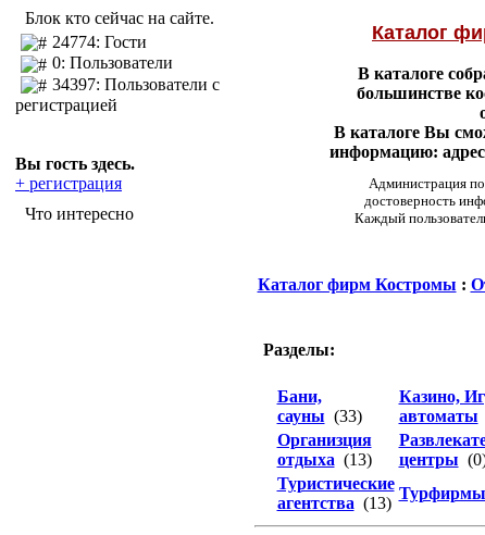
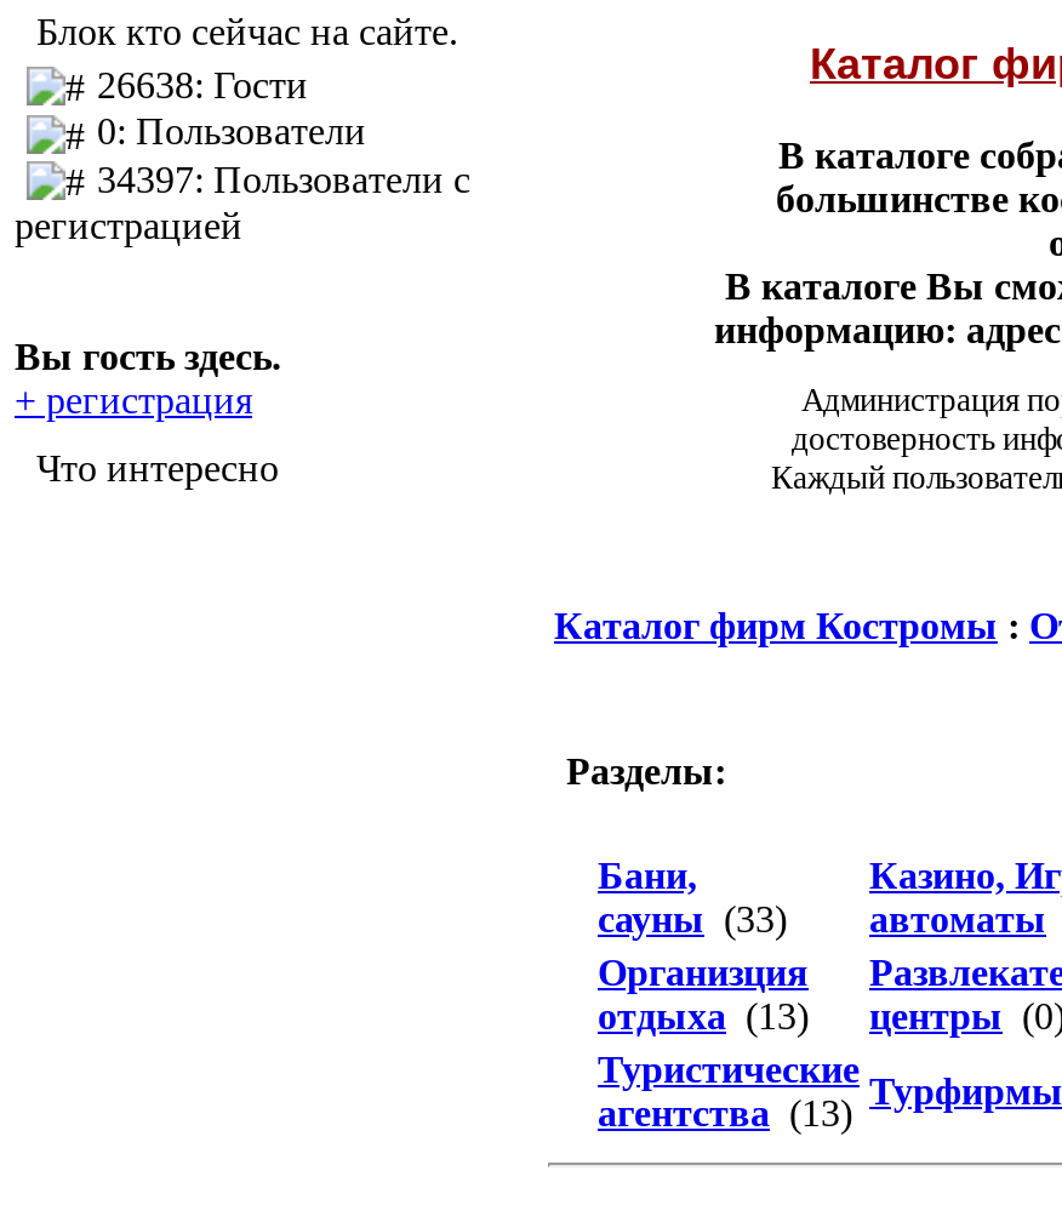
- 24774: Гости
+ 26638: Гости
